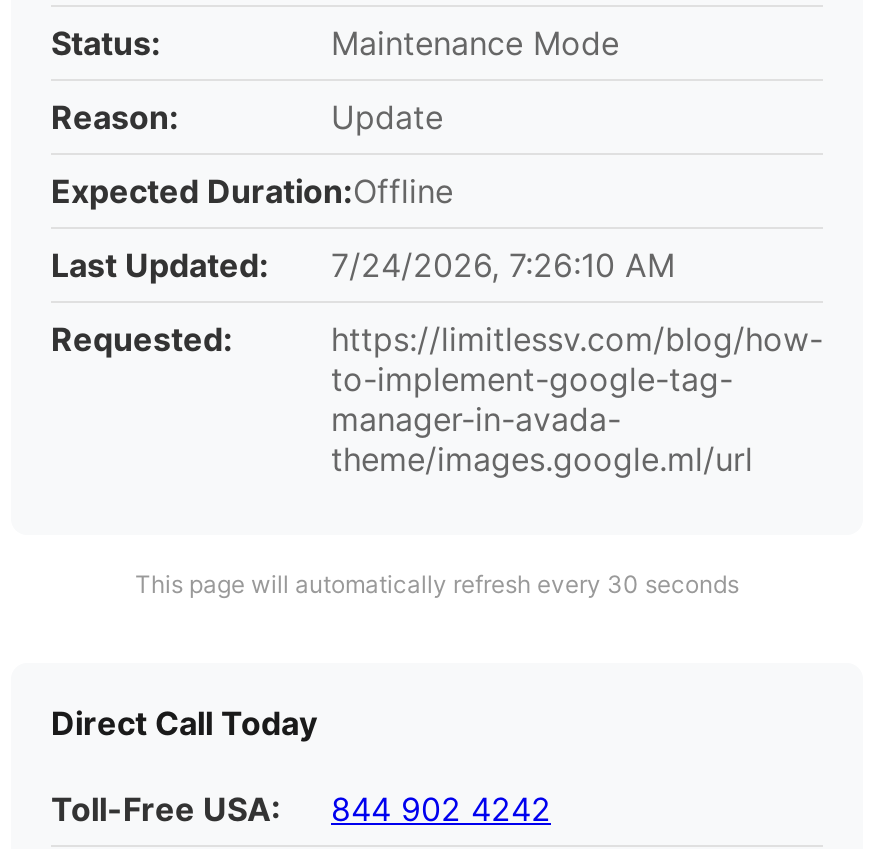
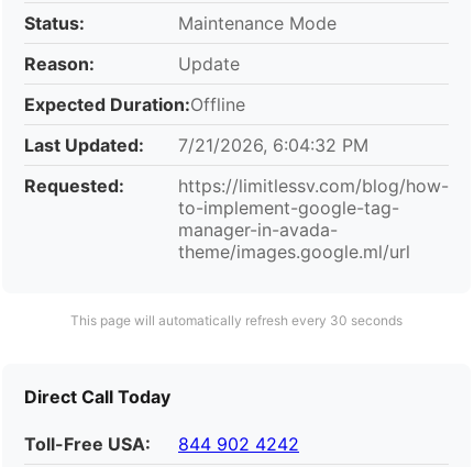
- Last Updated: 7/24/2026, 7:26:10 AM
+ Last Updated: 7/21/2026, 6:04:32 PM
